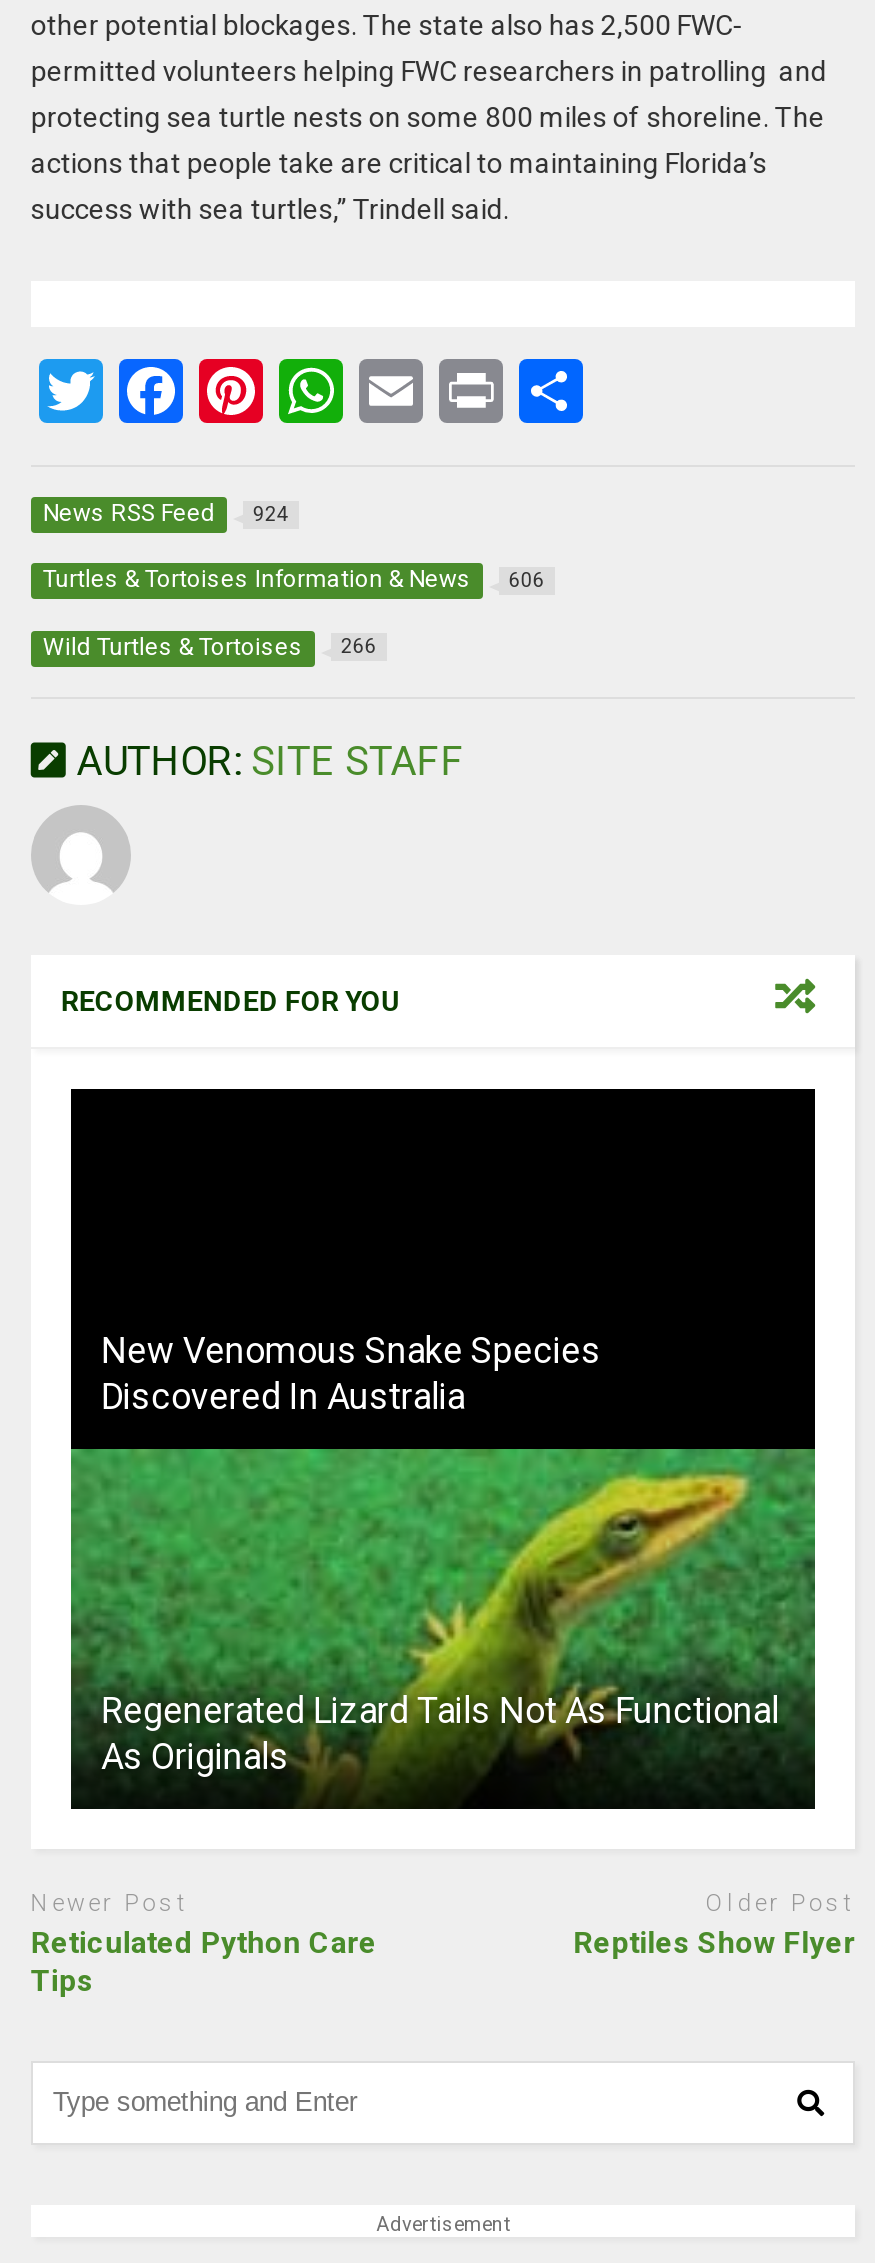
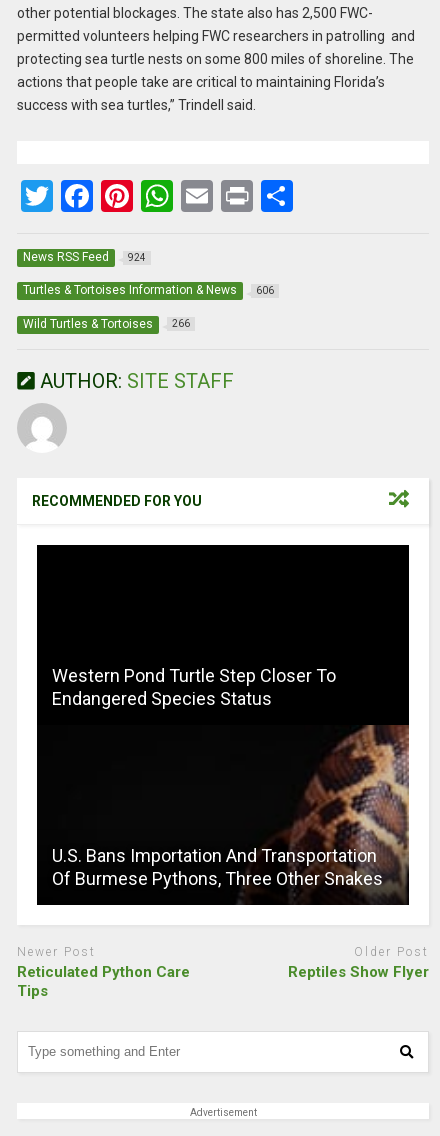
- New Venomous Snake Species
- Discovered In Australia
+ Western Pond Turtle Step Closer To
+ Endangered Species Status

- [image]
- Regenerated Lizard Tails Not As Functional
- As Originals
+ [image]
+ U.S. Bans Importation And Transportation
+ Of Burmese Pythons, Three Other Snakes
